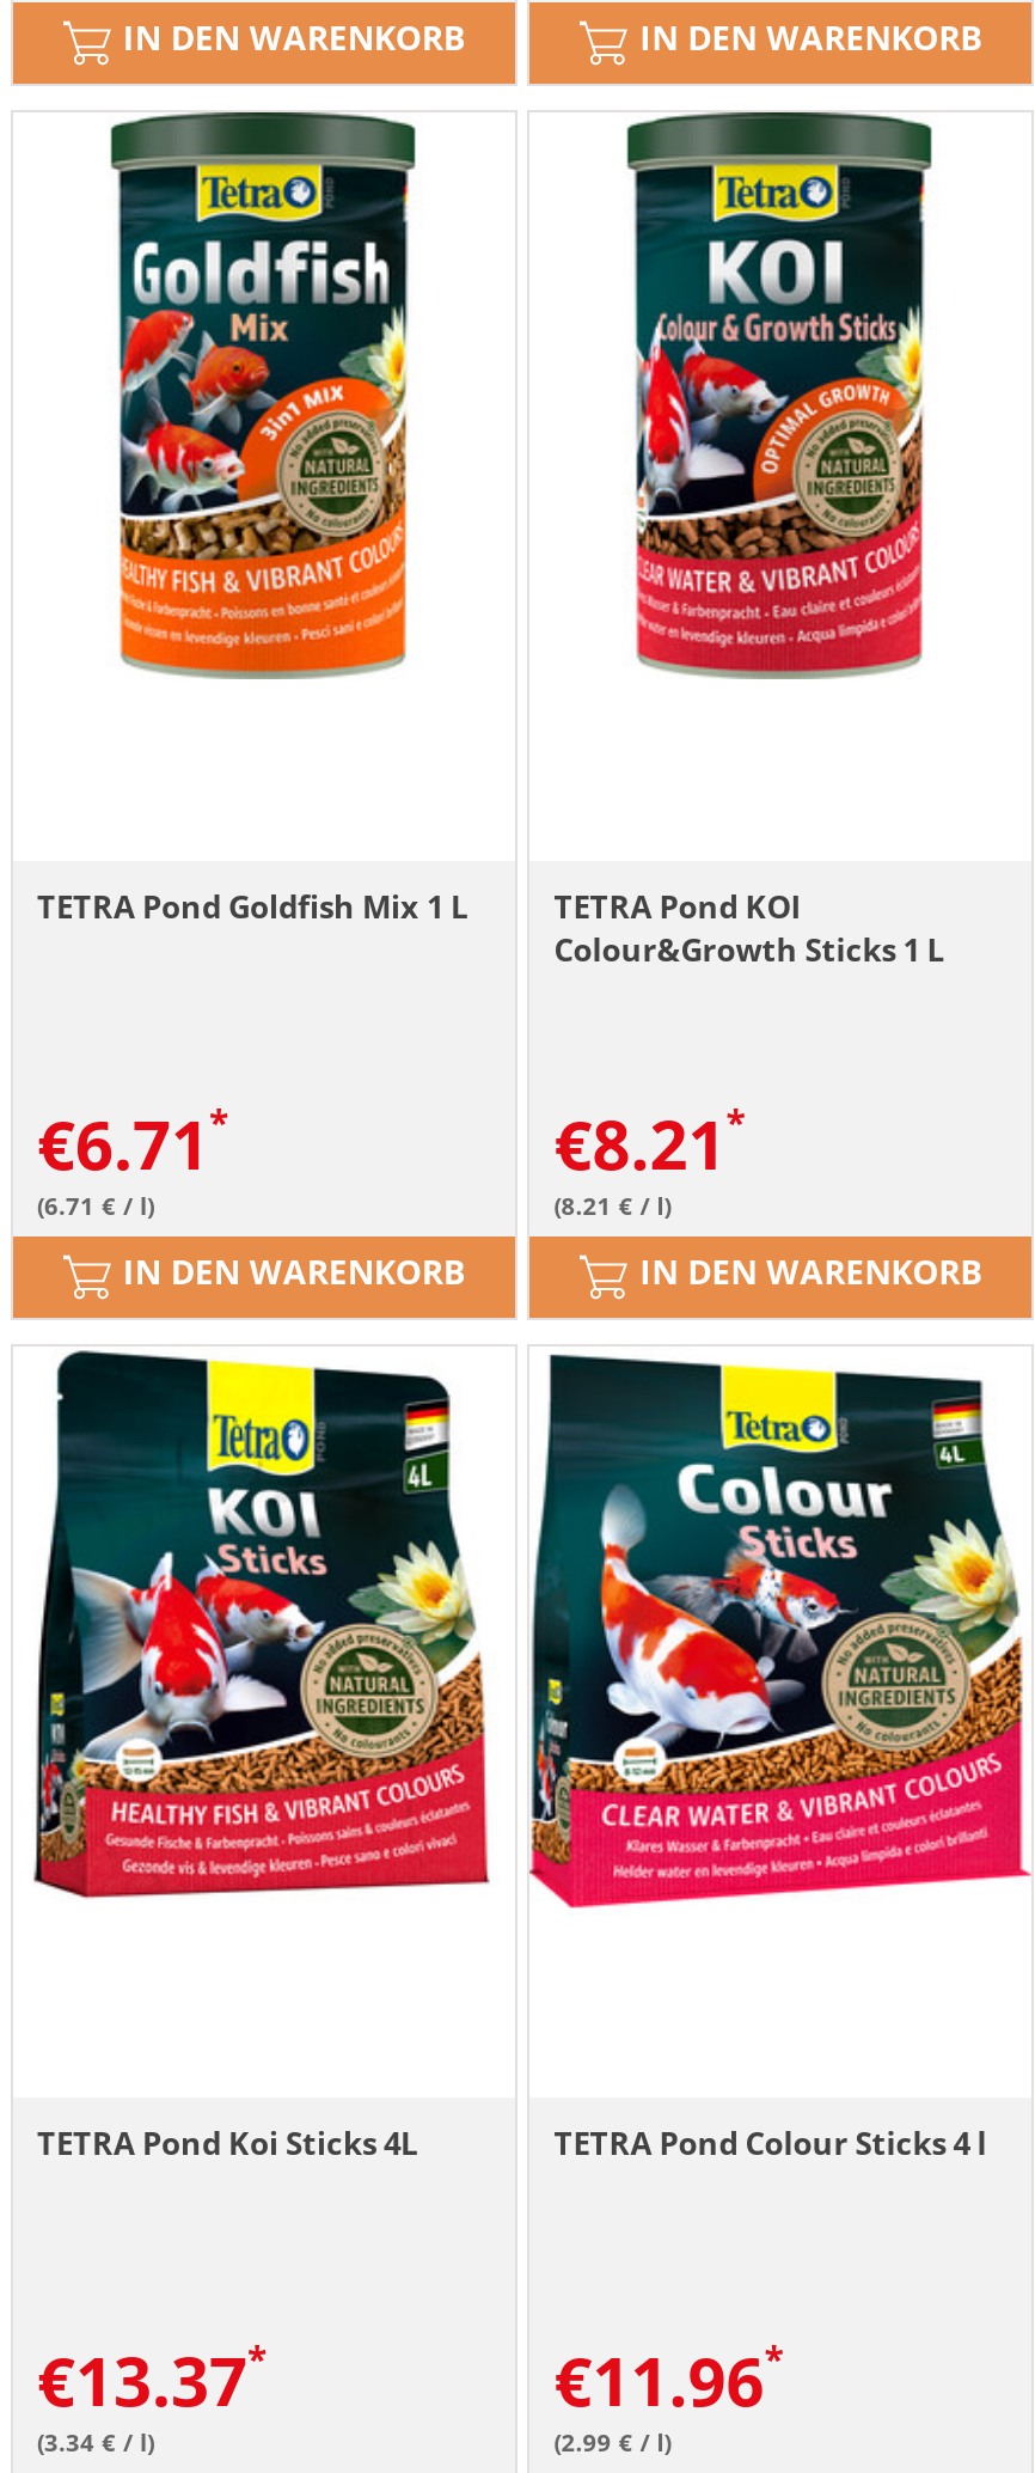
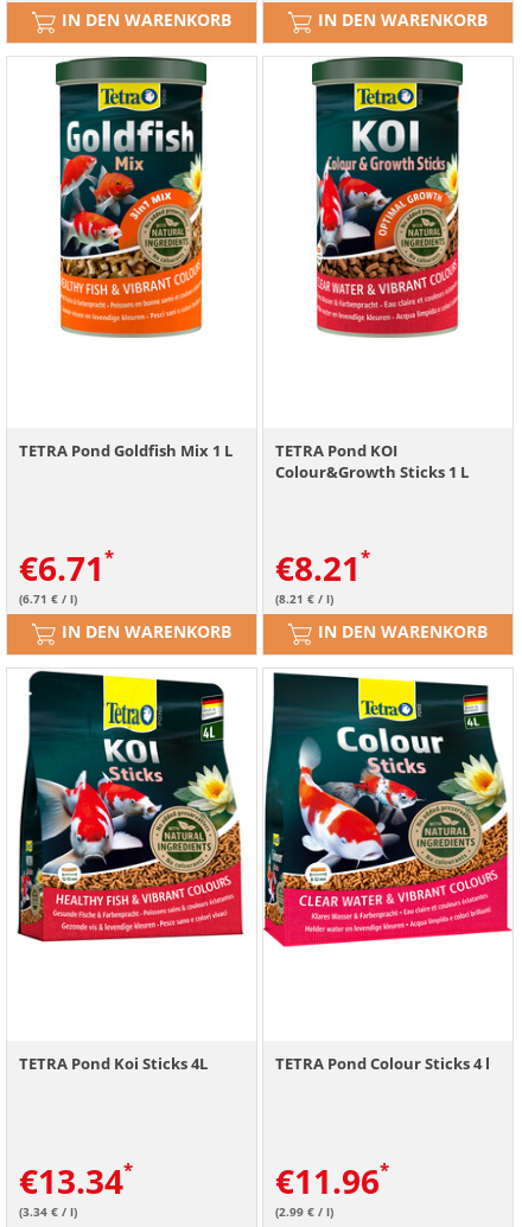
- €13.37
+ €13.34
